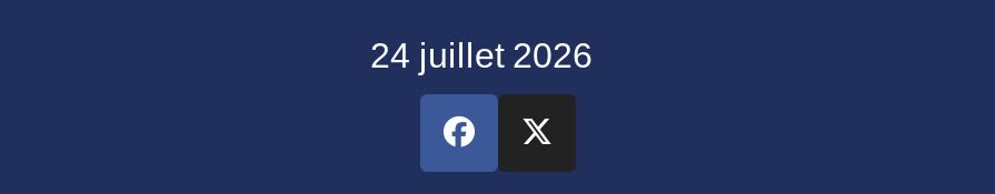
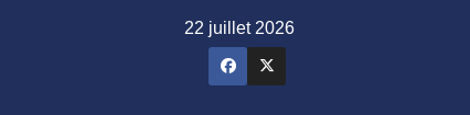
- 24 juillet 2026
+ 22 juillet 2026
